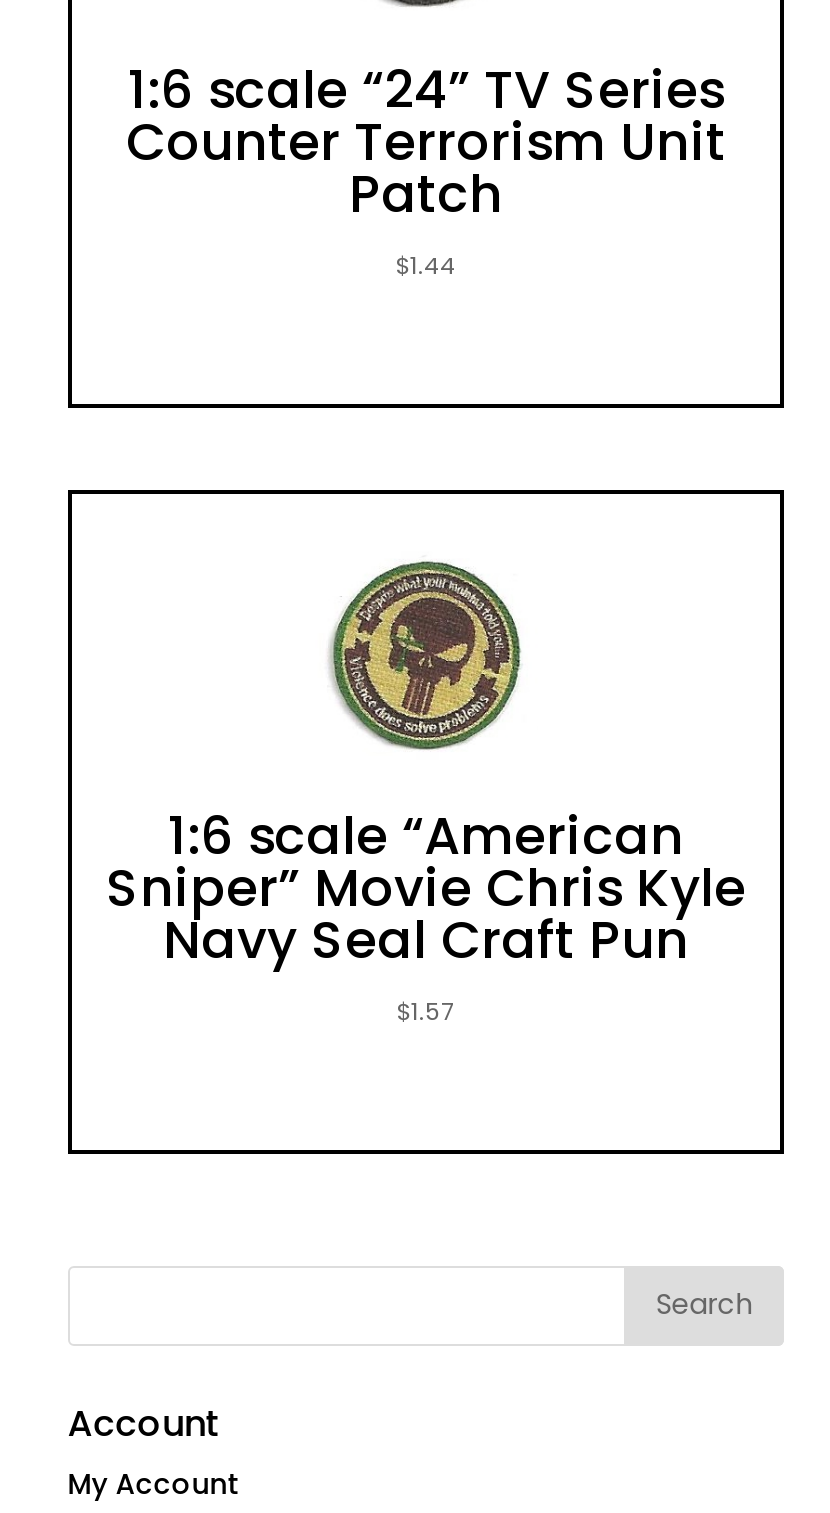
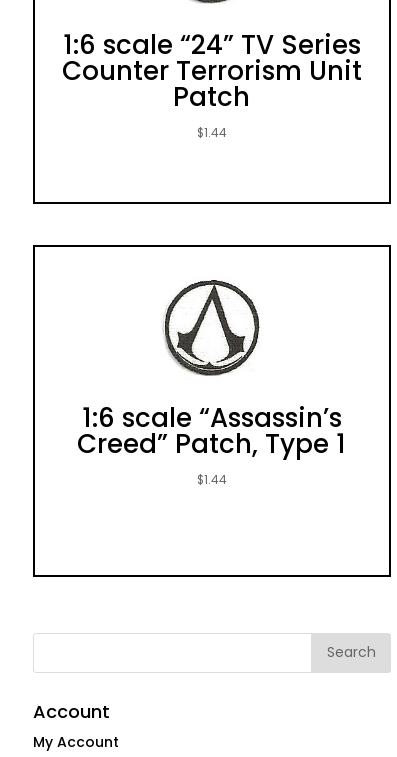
- [image]
- 1:6 scale “American
- Sniper” Movie Chris Kyle
- Navy Seal Craft Pun
- $1.57
+ [image]
+ 1:6 scale “Assassin’s
+ Creed” Patch, Type 1
+ $1.44
